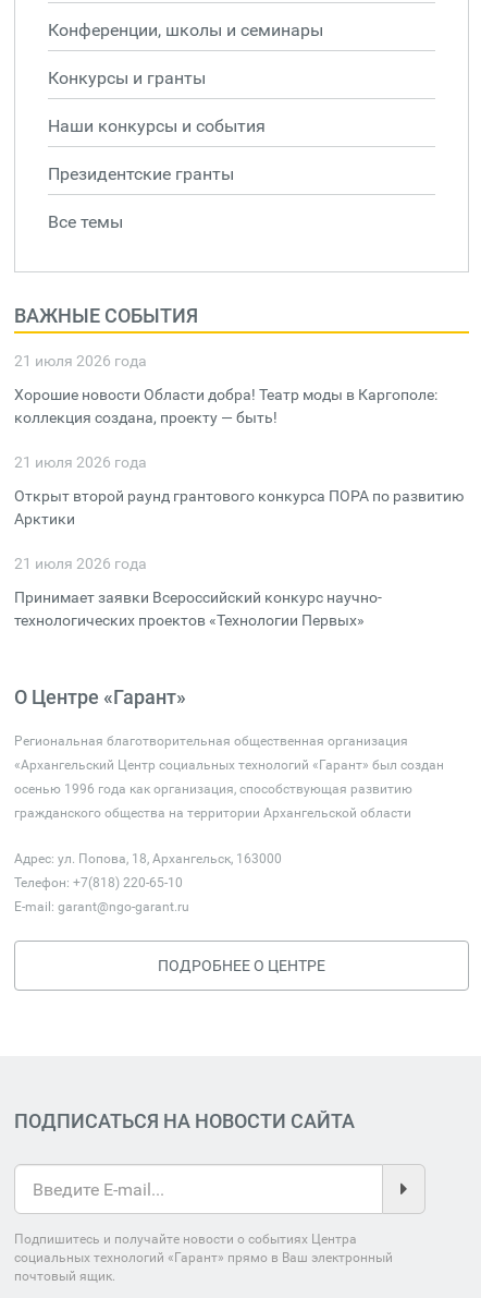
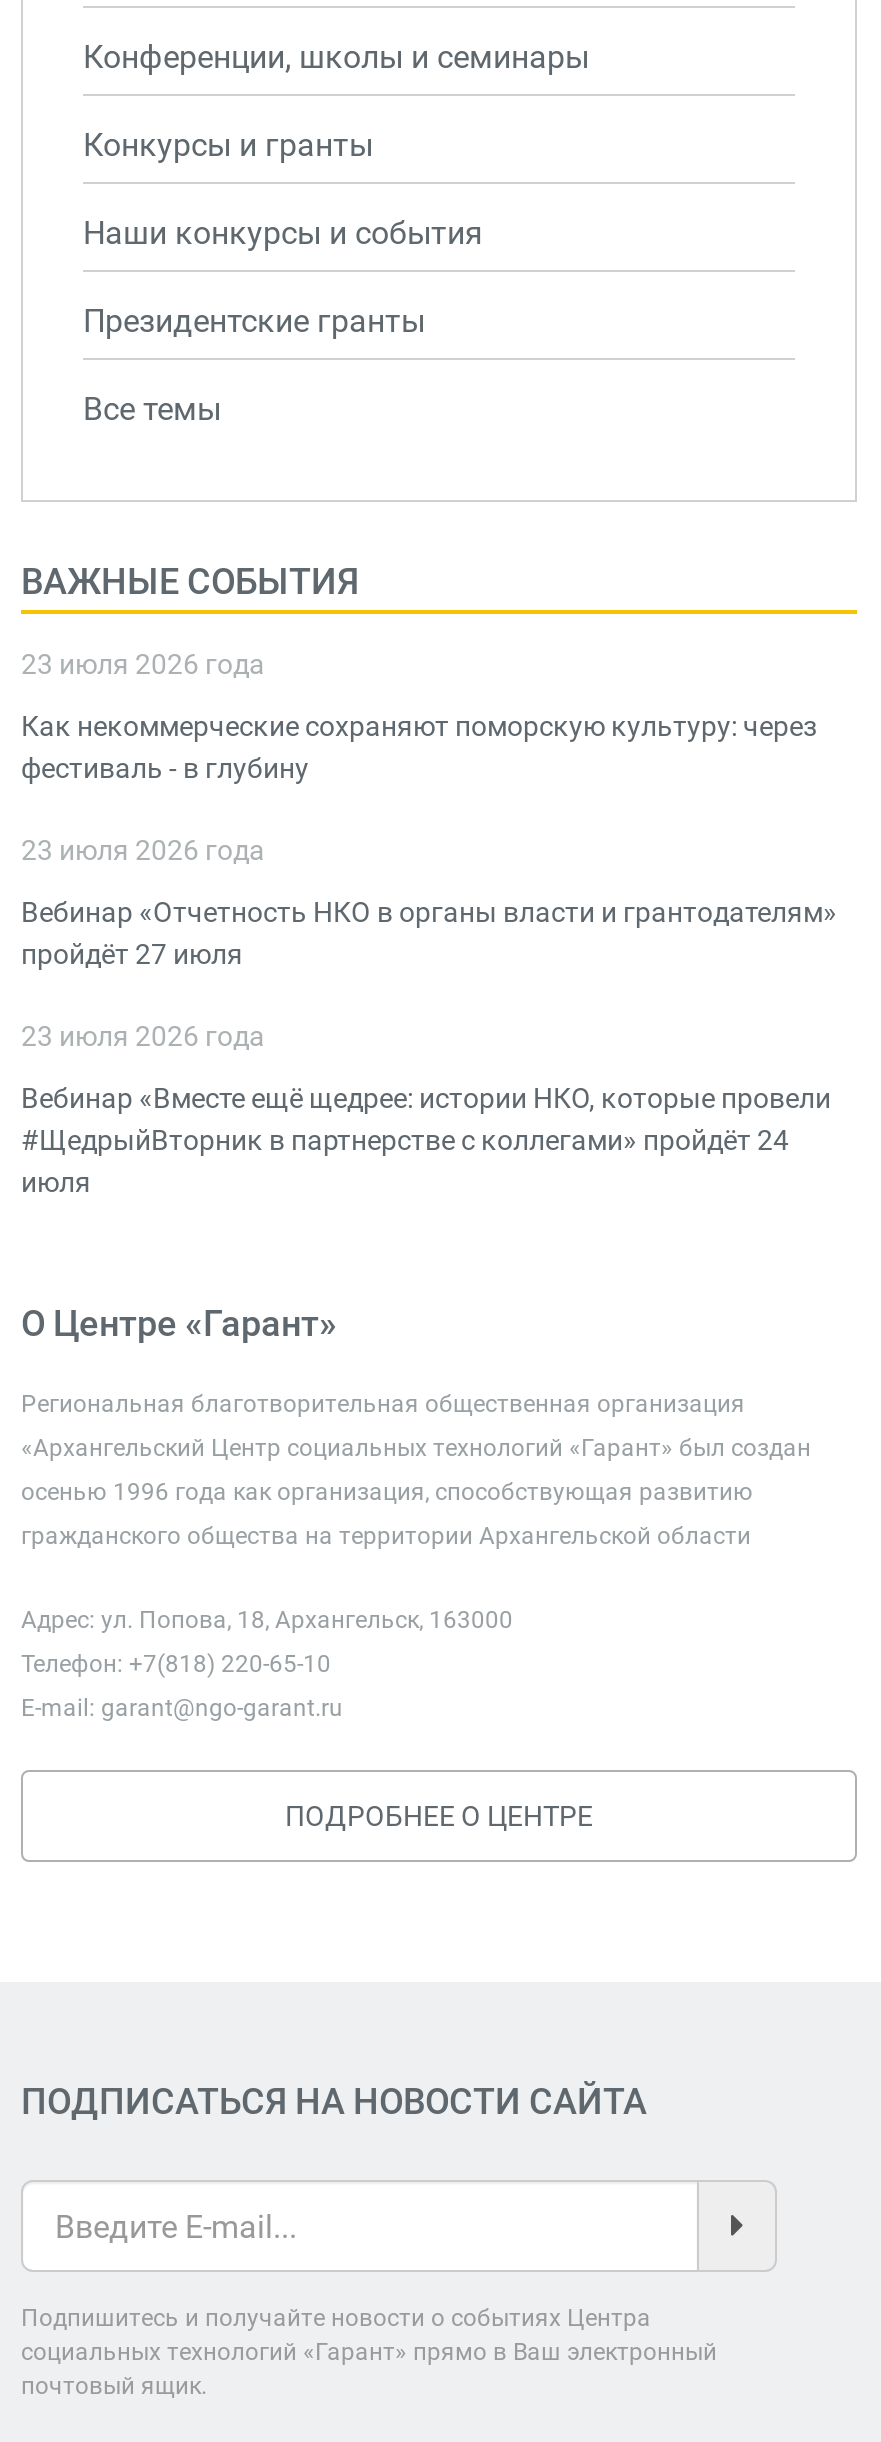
- 21 июля 2026 года
+ 23 июля 2026 года

- Хорошие новости Области добра! Театр моды в Каргополе:
- коллекция создана, проекту — быть!
+ Как некоммерческие сохраняют поморскую культуру: через
+ фестиваль - в глубину

- 21 июля 2026 года
+ 23 июля 2026 года

- Открыт второй раунд грантового конкурса ПОРА по развитию
- Арктики
+ Вебинар «Отчетность НКО в органы власти и грантодателям»
+ пройдёт 27 июля

- 21 июля 2026 года
+ 23 июля 2026 года

- Принимает заявки Всероссийский конкурс научно-
- технологических проектов «Технологии Первых»
+ Вебинар «Вместе ещё щедрее: истории НКО, которые провели
+ #ЩедрыйВторник в партнерстве с коллегами» пройдёт 24
+ июля
